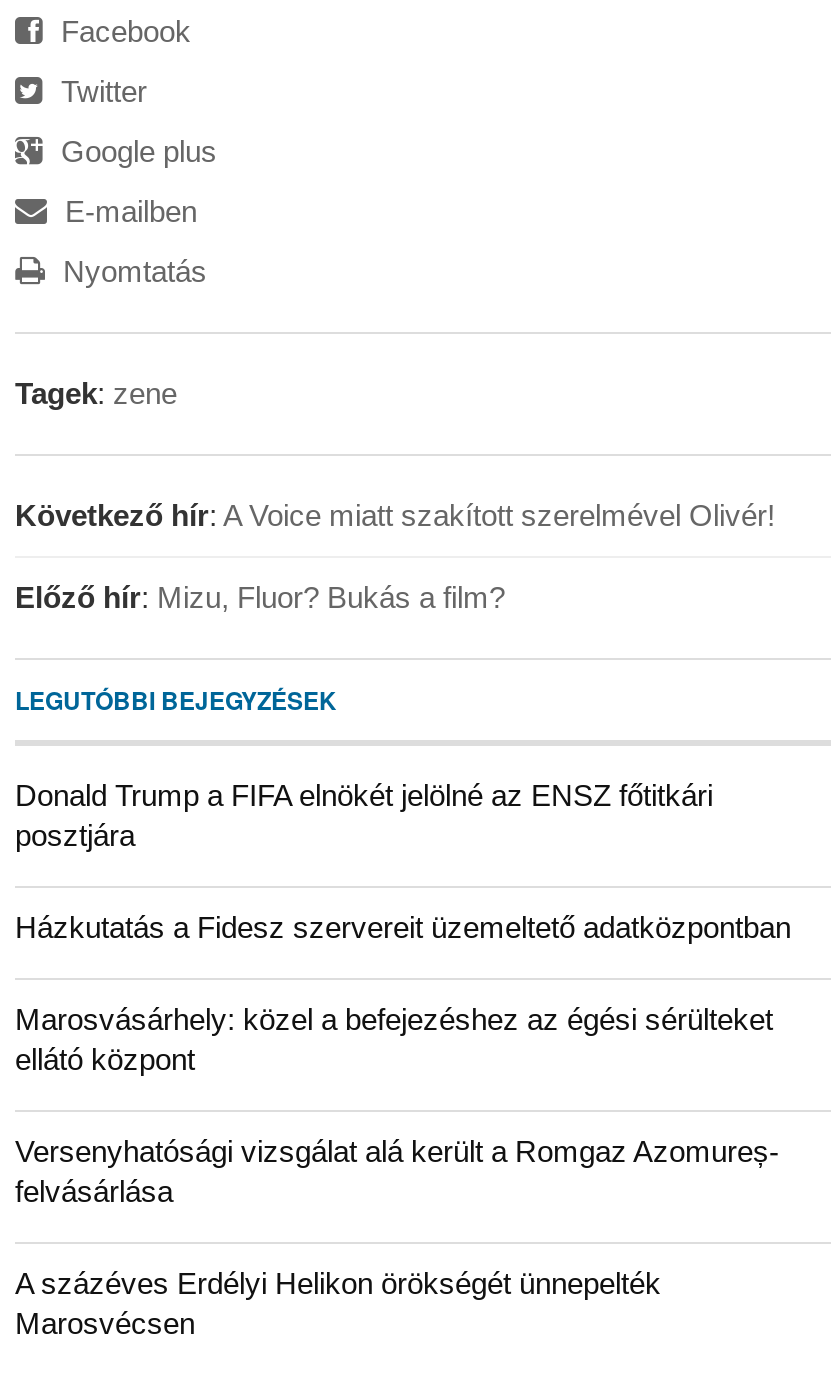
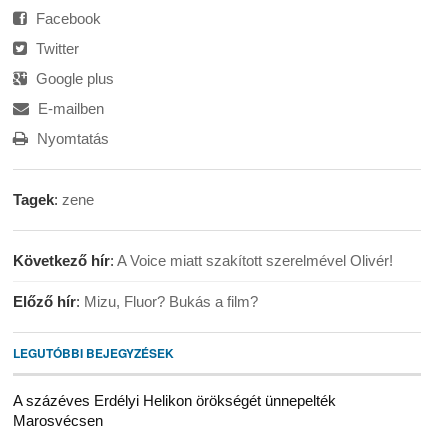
- Donald Trump a FIFA elnökét jelölné az ENSZ főtitkári
- posztjára
- Házkutatás a Fidesz szervereit üzemeltető adatközpontban
- Marosvásárhely: közel a befejezéshez az égési sérülteket
- ellátó központ
- Versenyhatósági vizsgálat alá került a Romgaz Azomureș-
- felvásárlása
